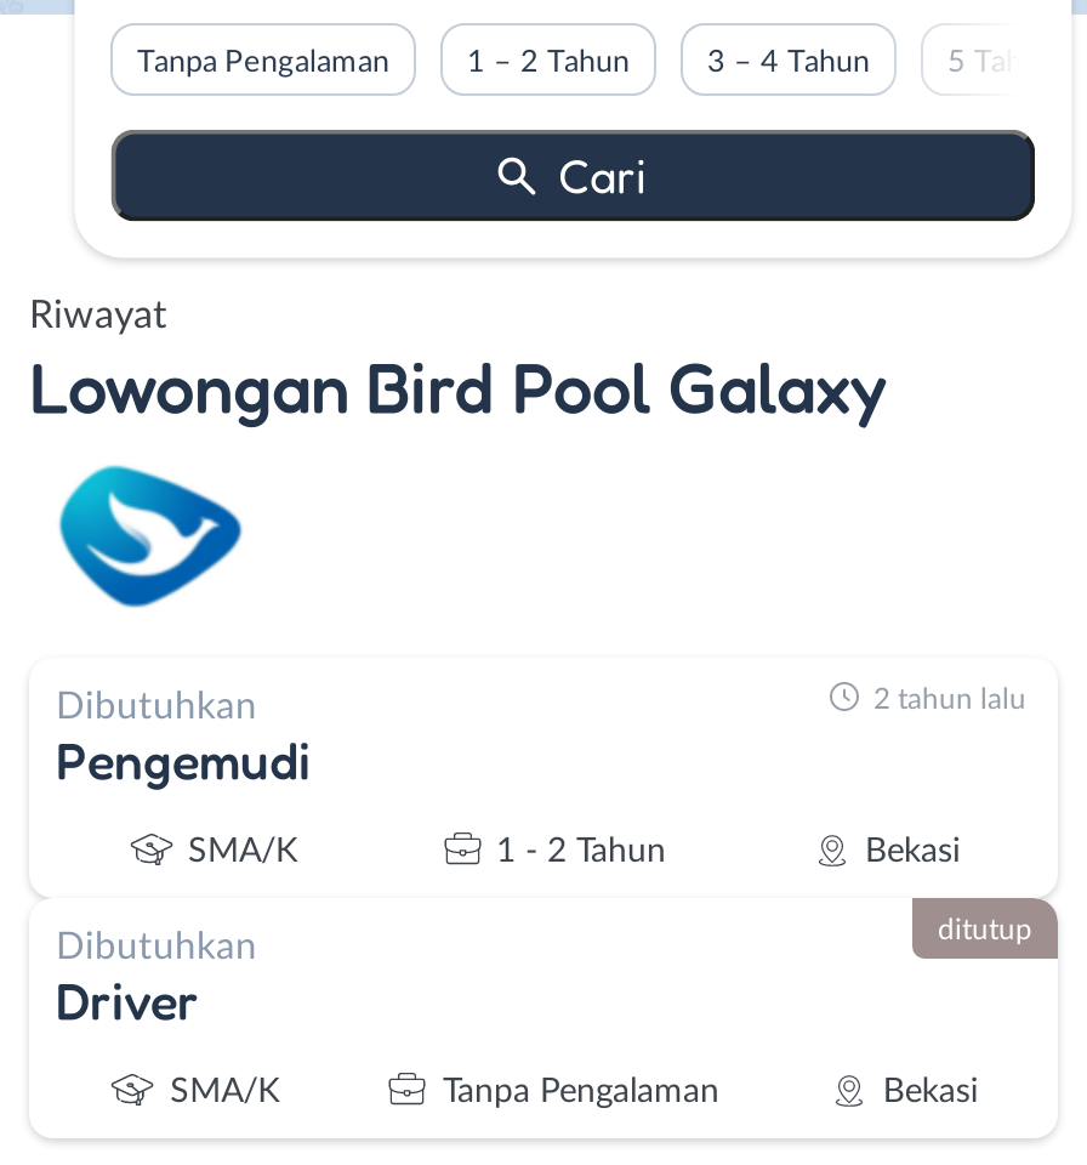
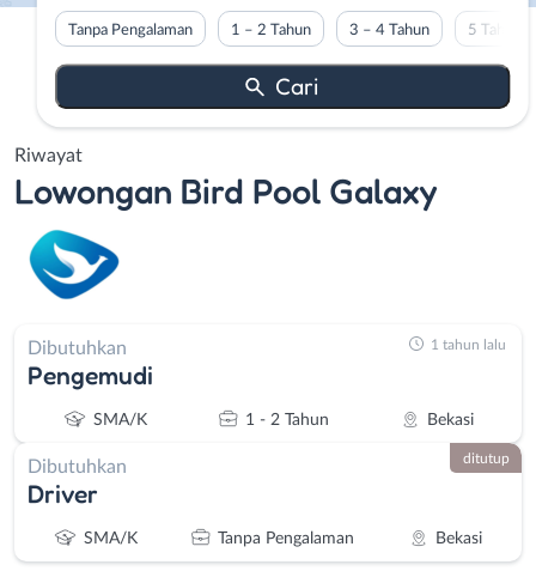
- 2 tahun lalu
+ 1 tahun lalu
